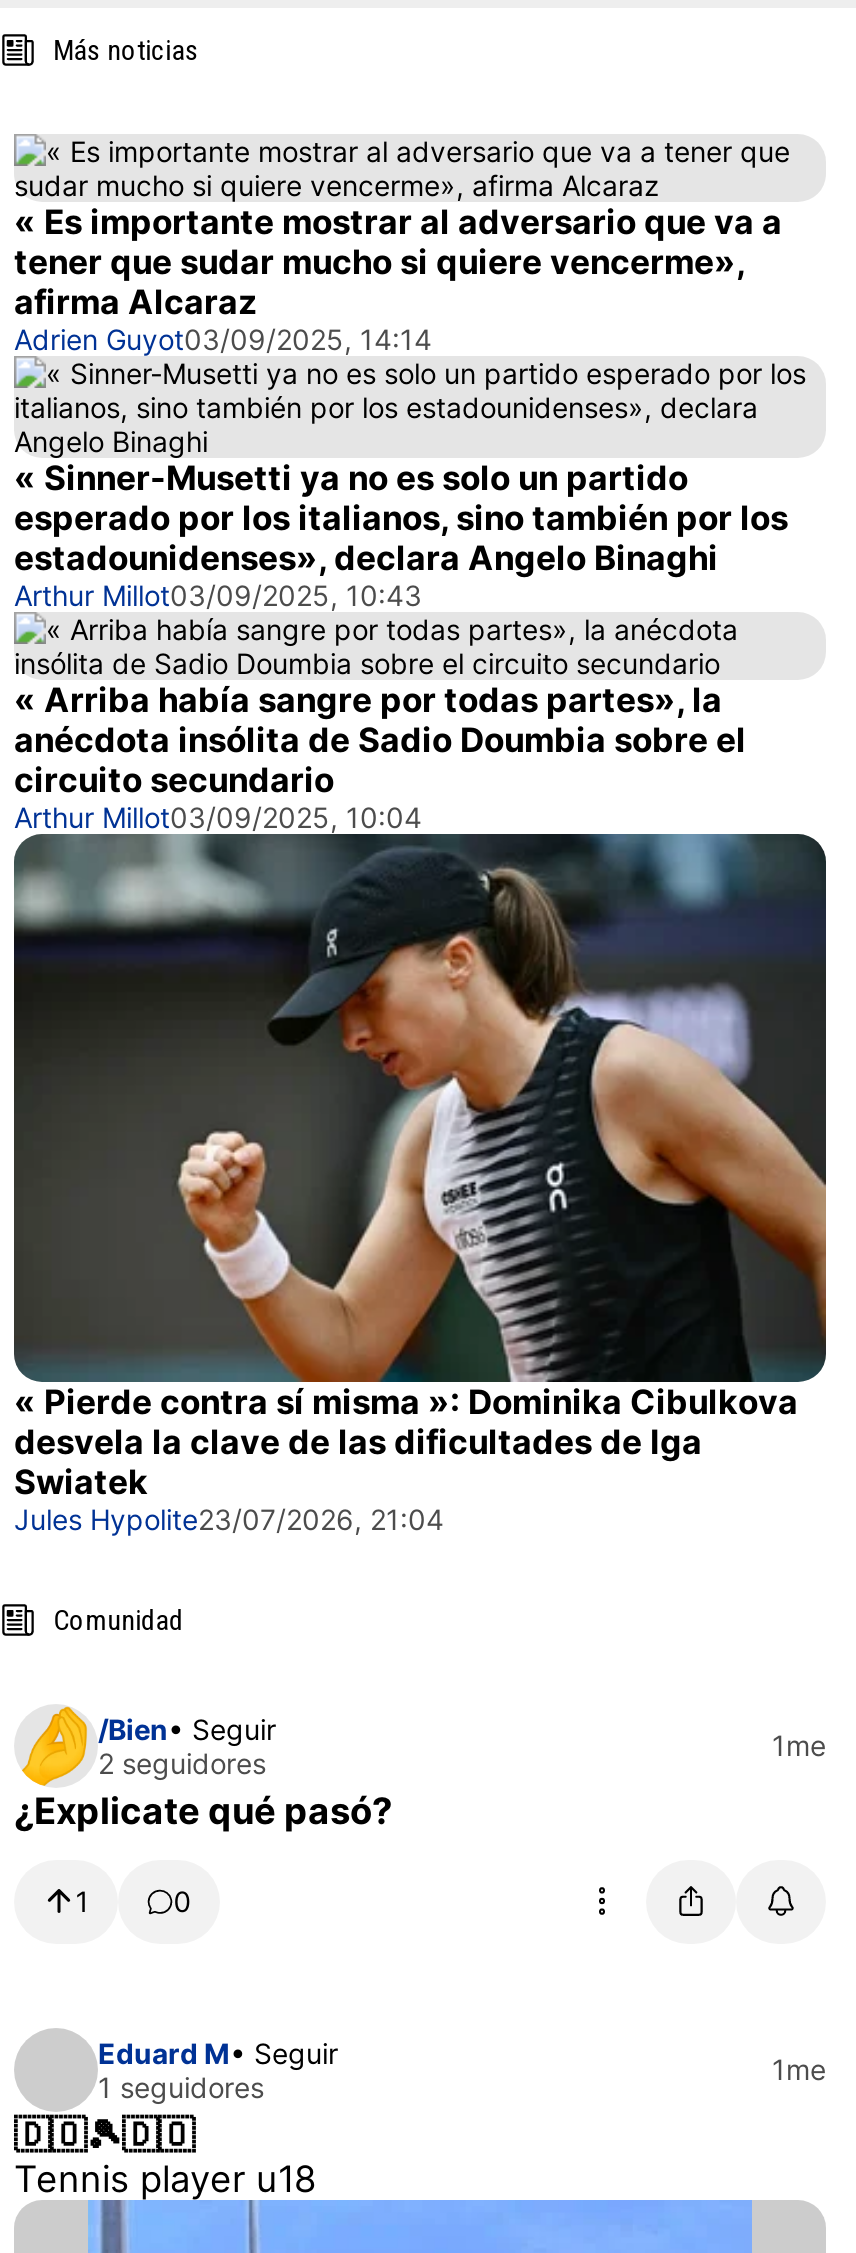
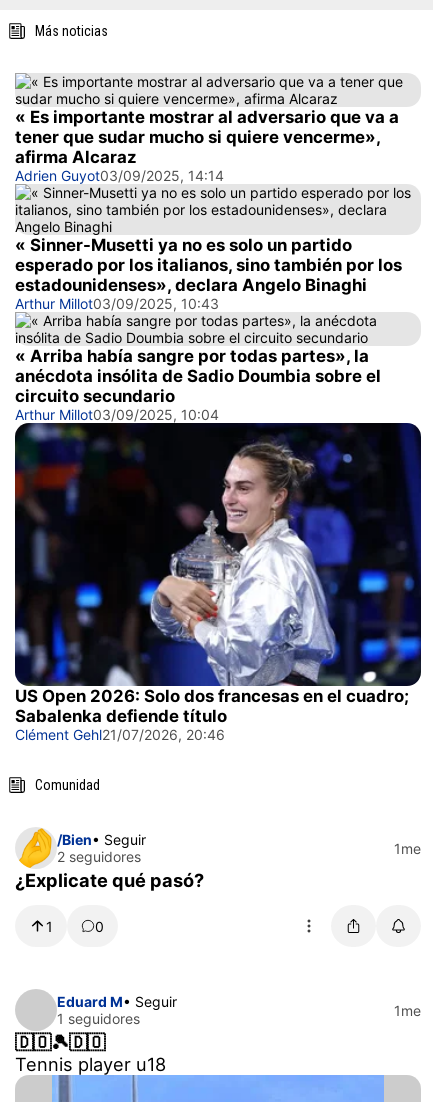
- [image]
- « Pierde contra sí misma »: Dominika Cibulkova
- desvela la clave de las dificultades de Iga
- Swiatek
- Jules Hypolite23/07/2026, 21:04
+ [image]
+ US Open 2026: Solo dos francesas en el cuadro;
+ Sabalenka defiende título
+ Clément Gehl21/07/2026, 20:46
